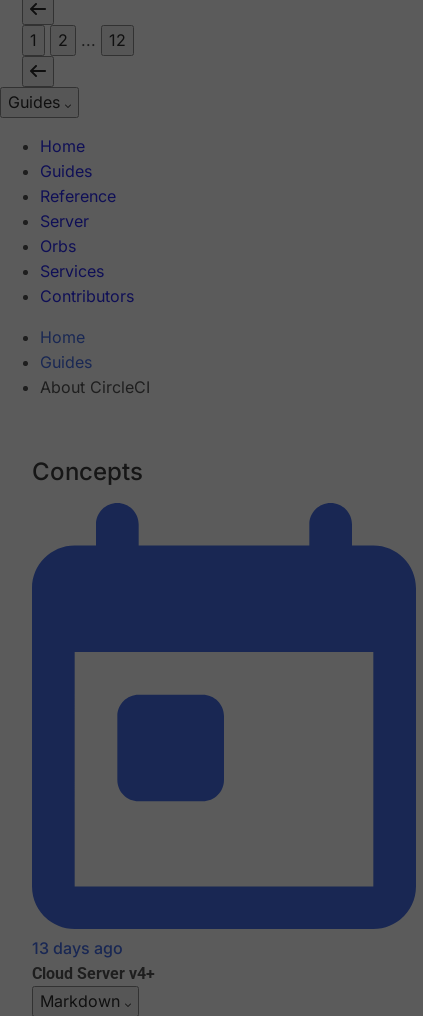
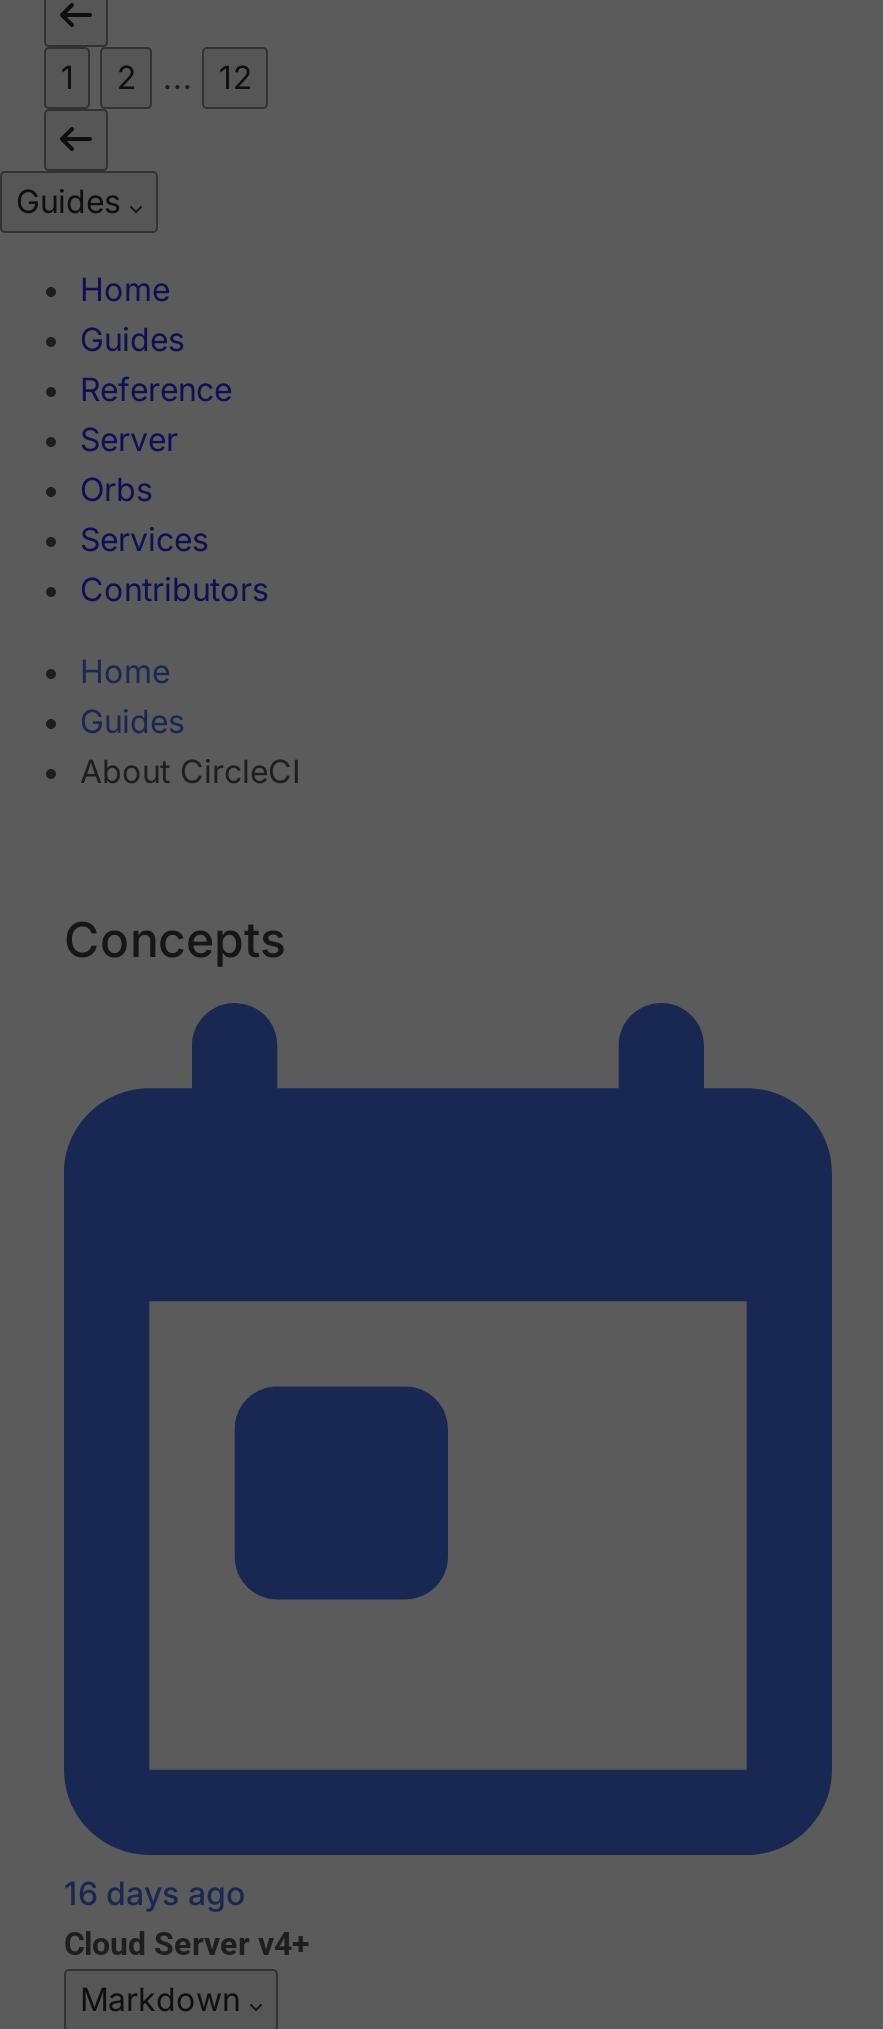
- 13 days ago
+ 16 days ago
